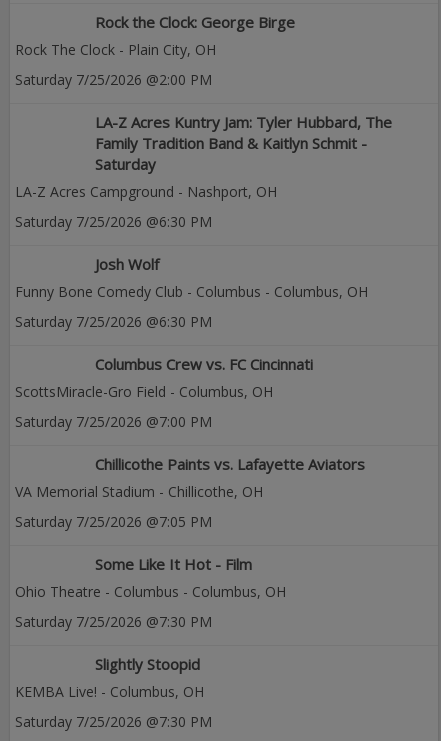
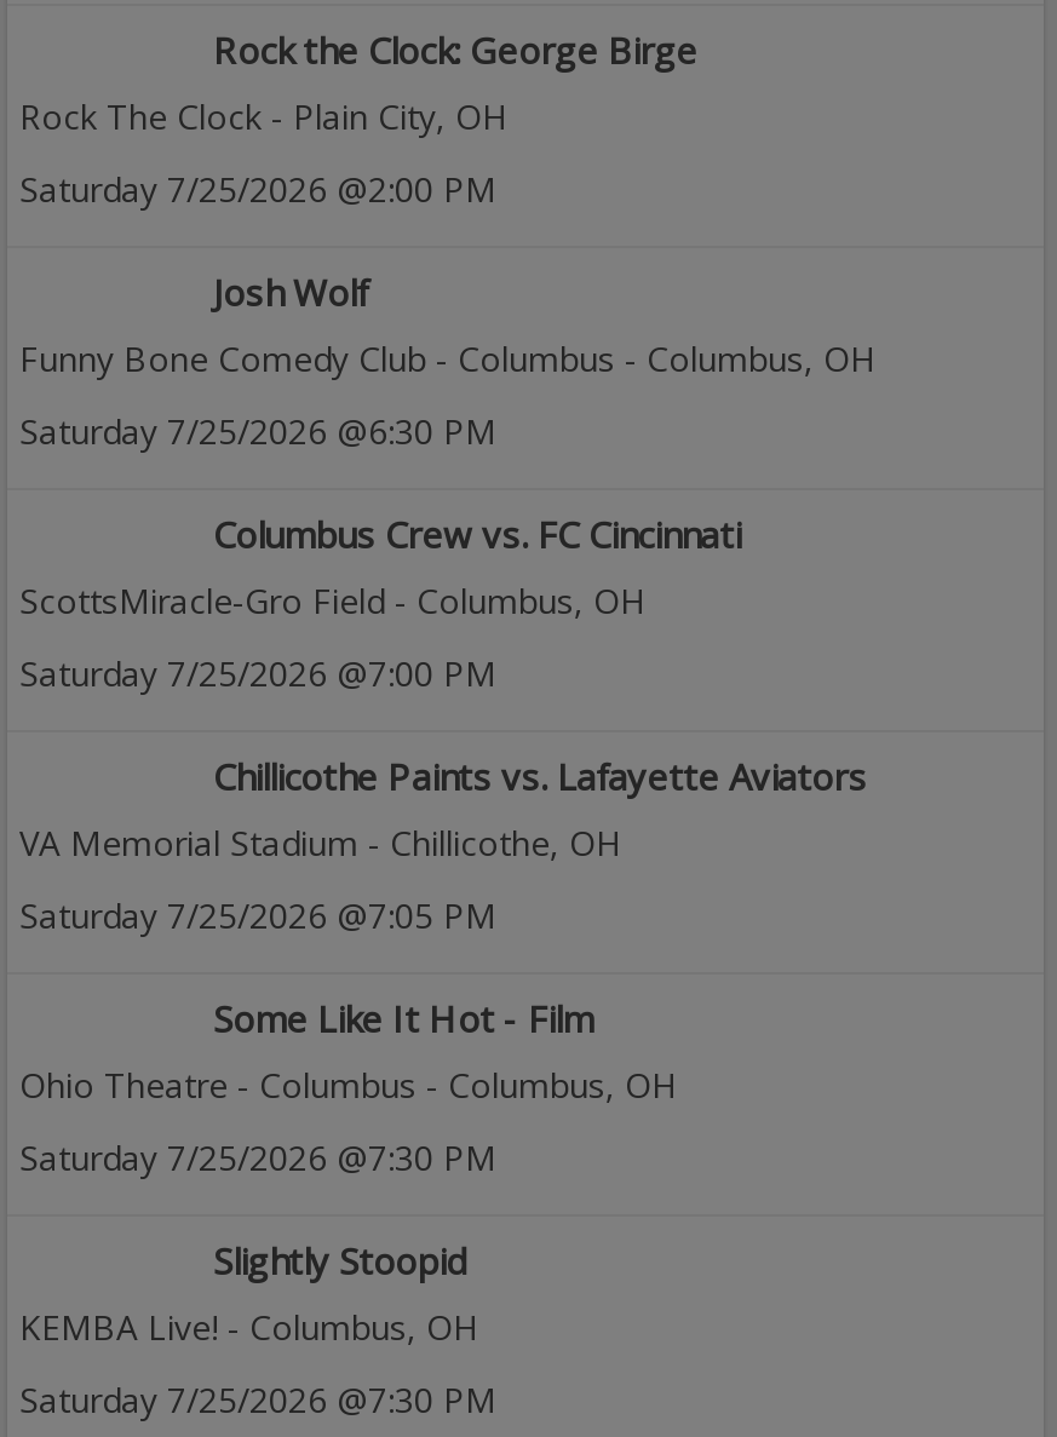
- LA-Z Acres Kuntry Jam: Tyler Hubbard, The
- Family Tradition Band & Kaitlyn Schmit -
- Saturday
- LA-Z Acres Campground - Nashport, OH
- Saturday 7/25/2026 @6:30 PM
